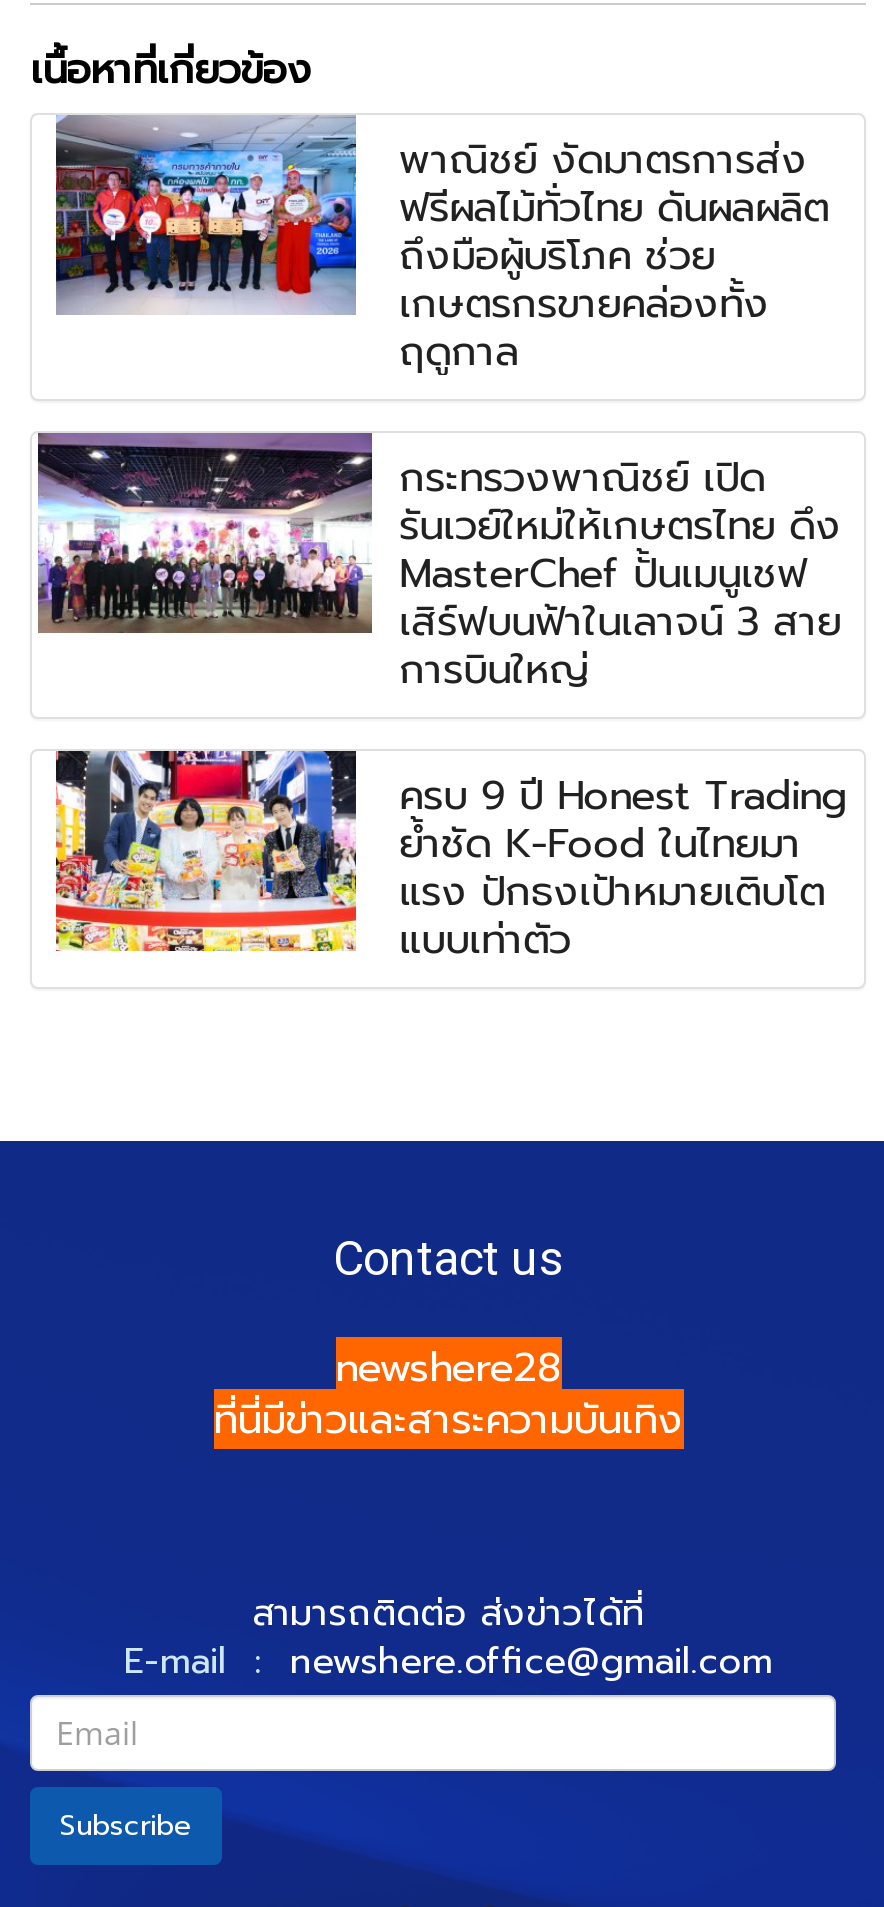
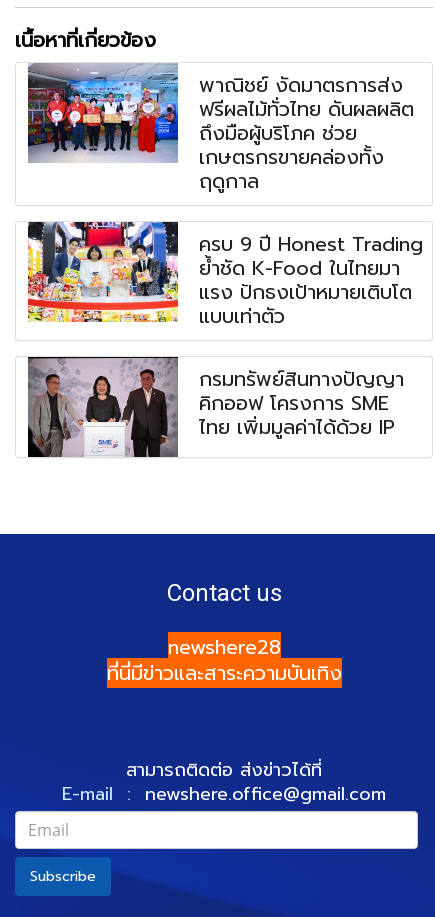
- [image]
- กระทรวงพาณิชย์ เปิด
- รันเวย์ใหม่ให้เกษตรไทย ดึง
- MasterChef ปั้นเมนูเชฟ
- เสิร์ฟบนฟ้าในเลาจน์ 3 สาย
- การบินใหญ่

moved up: [image] | ครบ 9 ปี Honest Trading | ย้ำชัด K-Food ในไทยมา | แรง ปักธงเป้าหมายเติบโต | แบบเท่าตัว

+ [image]
+ กรมทรัพย์สินทางปัญญา
+ คิกออฟ โครงการ SME
+ ไทย เพิ่มมูลค่าได้ด้วย IP
